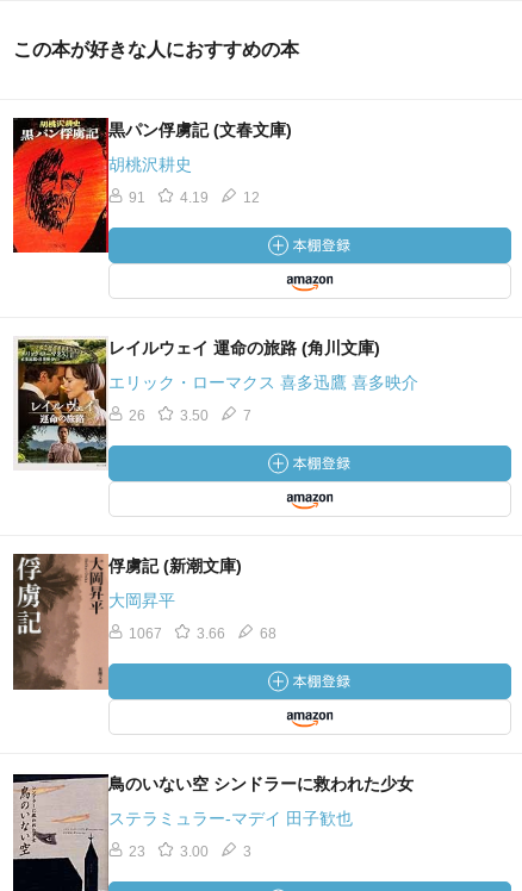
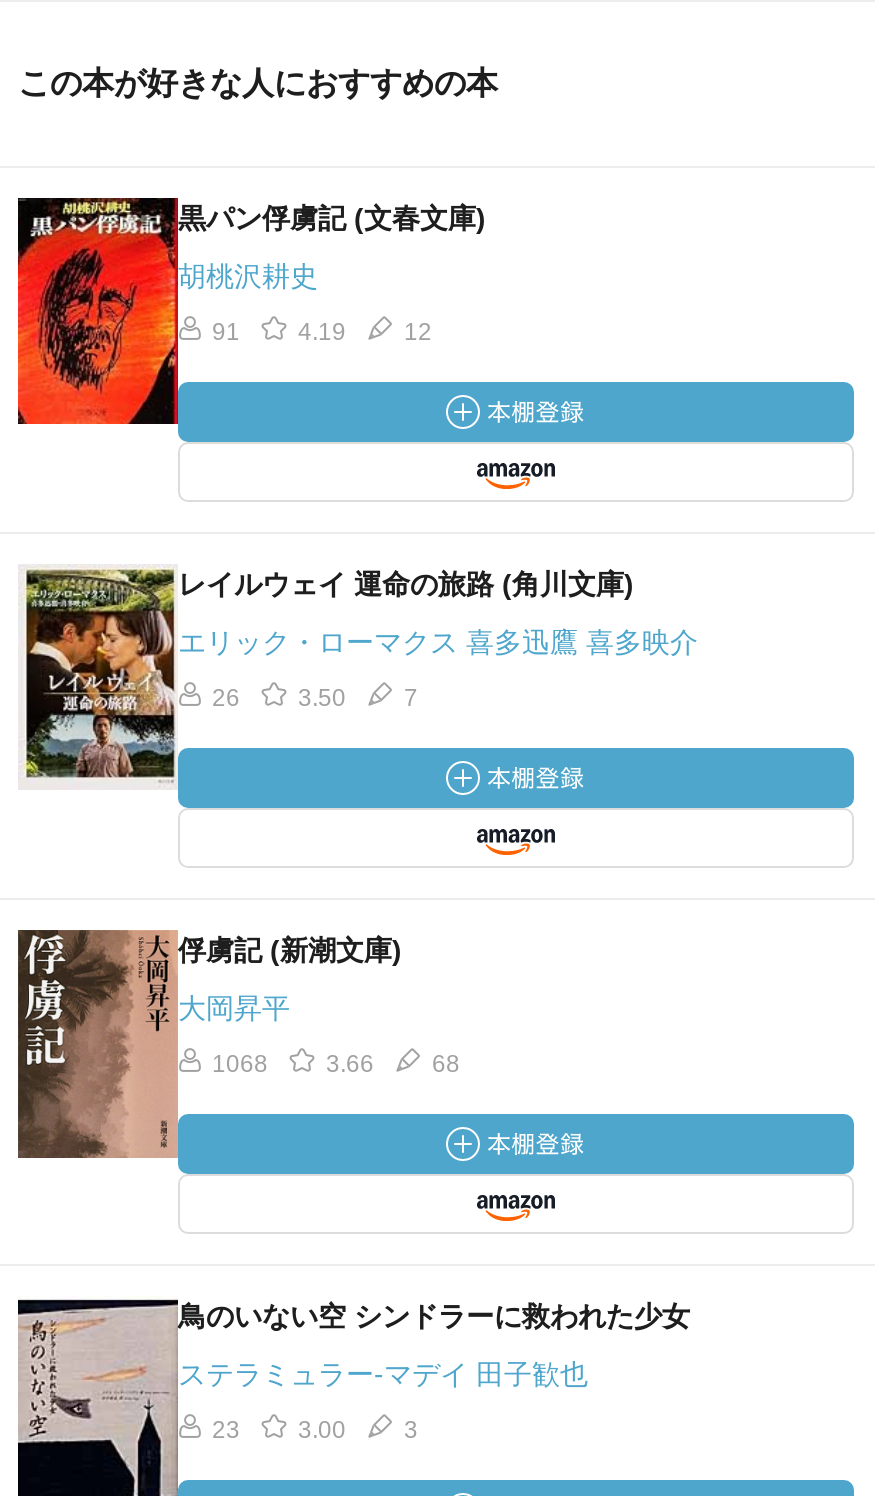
- 1067
+ 1068
